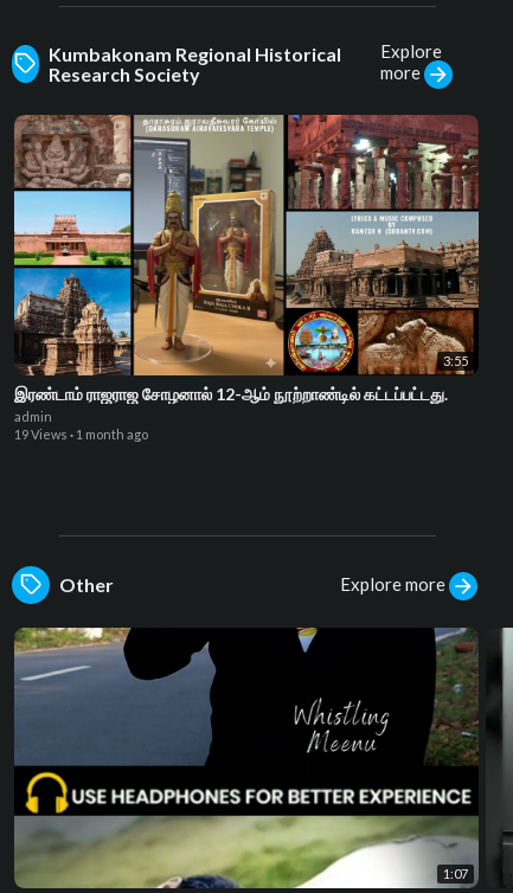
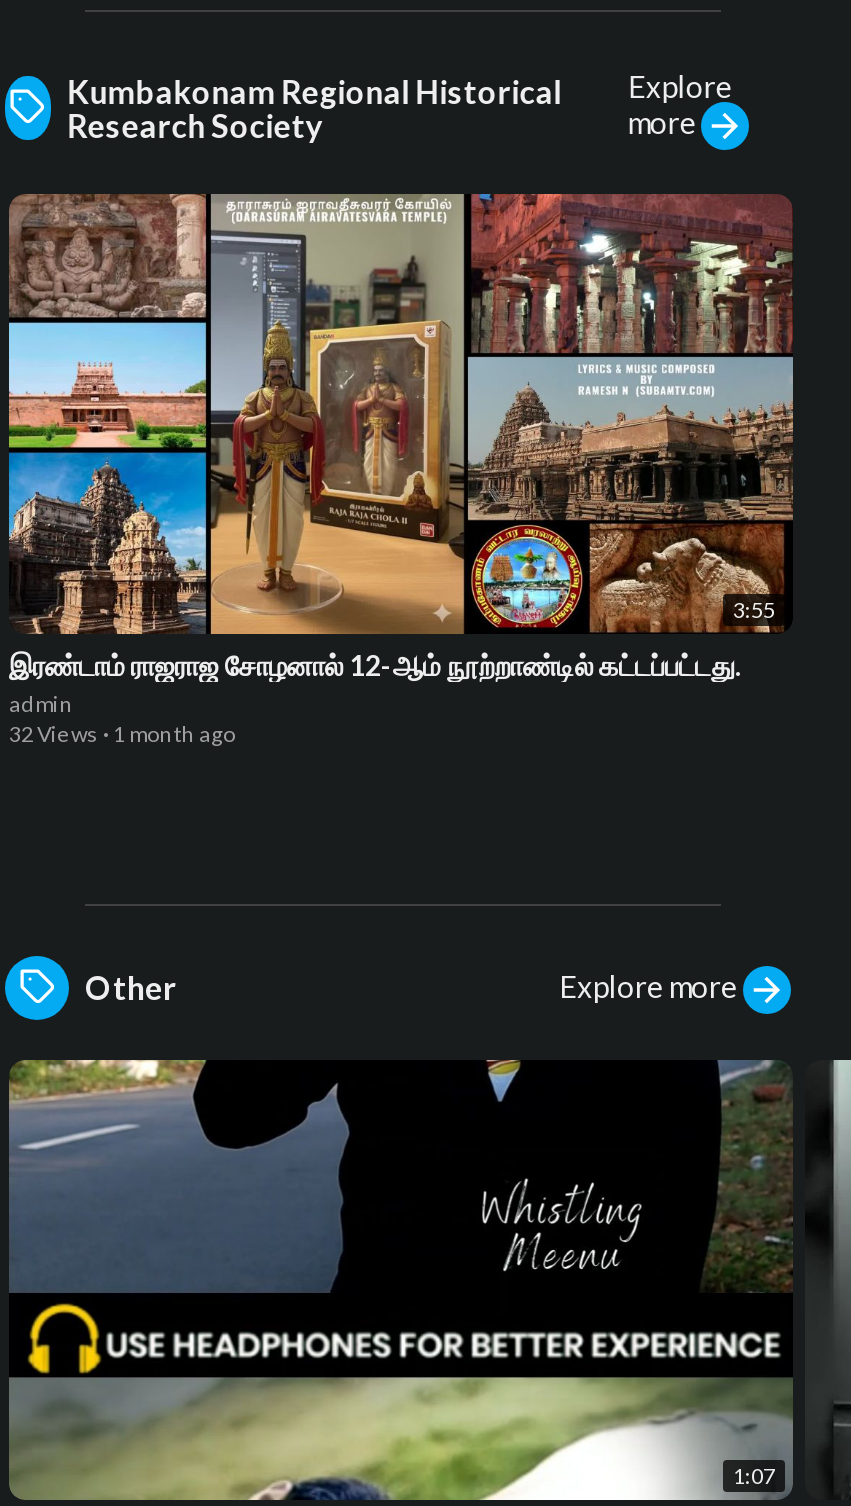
- 19 Views · 1 month ago
+ 32 Views · 1 month ago
